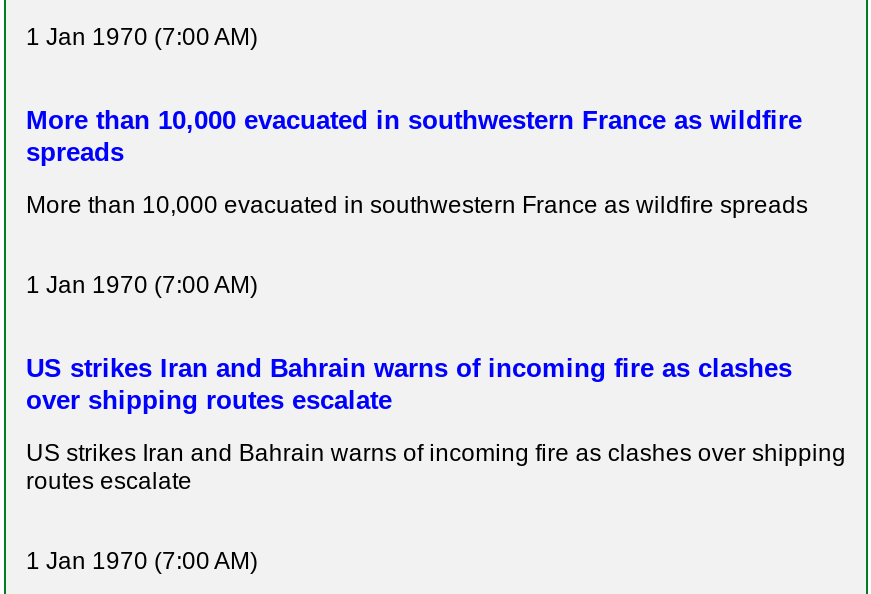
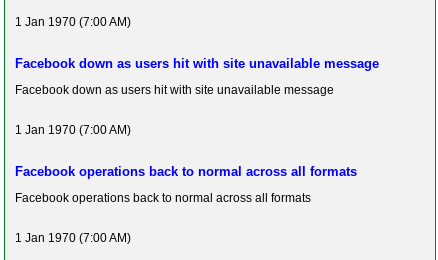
- More than 10,000 evacuated in southwestern France as wildfire
- spreads
+ Facebook down as users hit with site unavailable message

- More than 10,000 evacuated in southwestern France as wildfire spreads
+ Facebook down as users hit with site unavailable message

- US strikes Iran and Bahrain warns of incoming fire as clashes
- over shipping routes escalate
+ Facebook operations back to normal across all formats

- US strikes Iran and Bahrain warns of incoming fire as clashes over shipping
- routes escalate
+ Facebook operations back to normal across all formats
